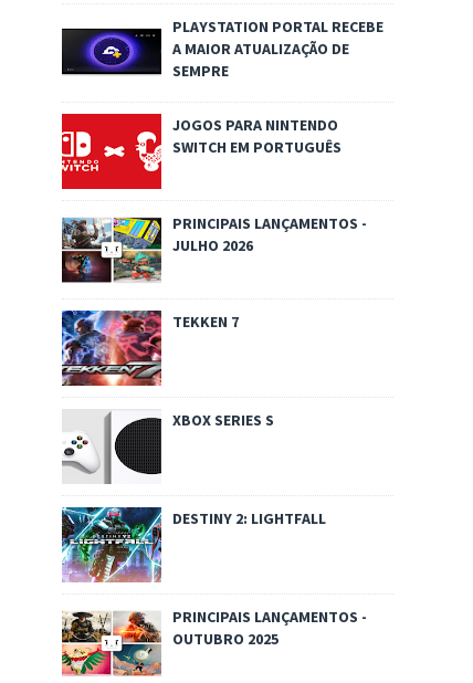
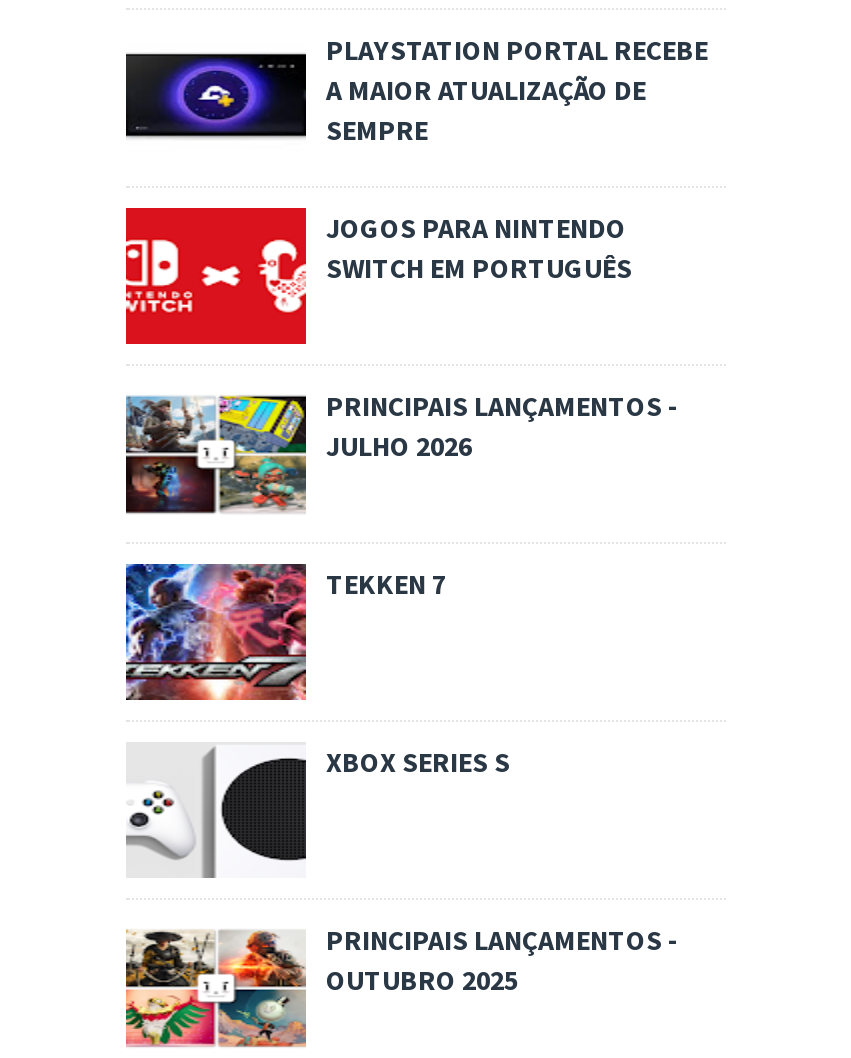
- [image]
- DESTINY 2: LIGHTFALL
